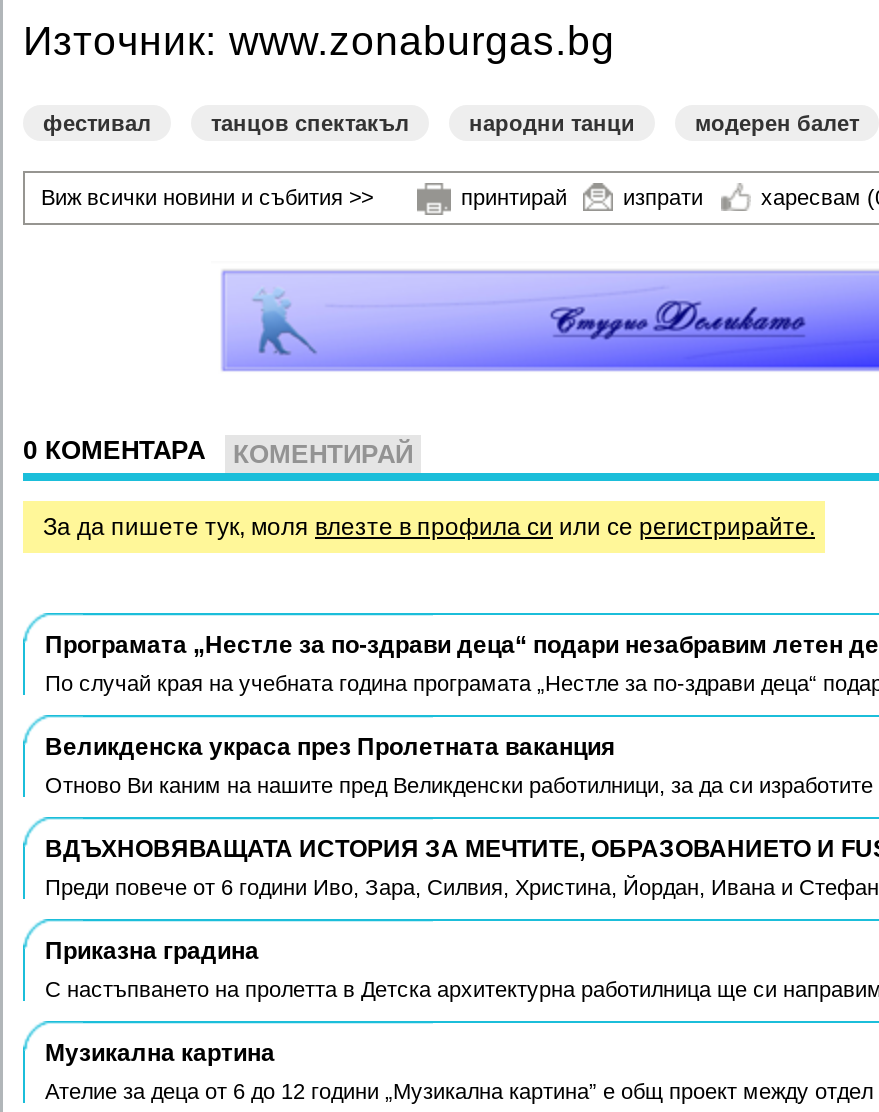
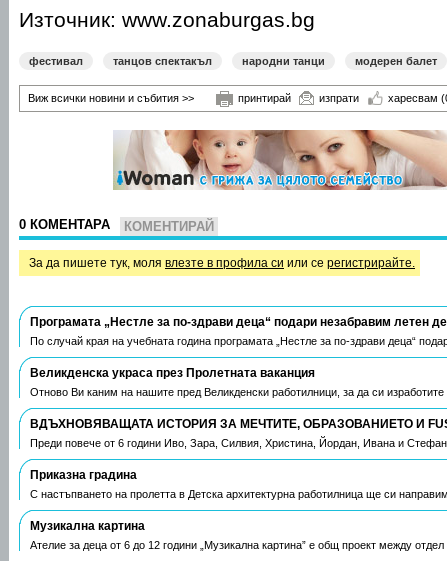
- [image]
+ [image]
